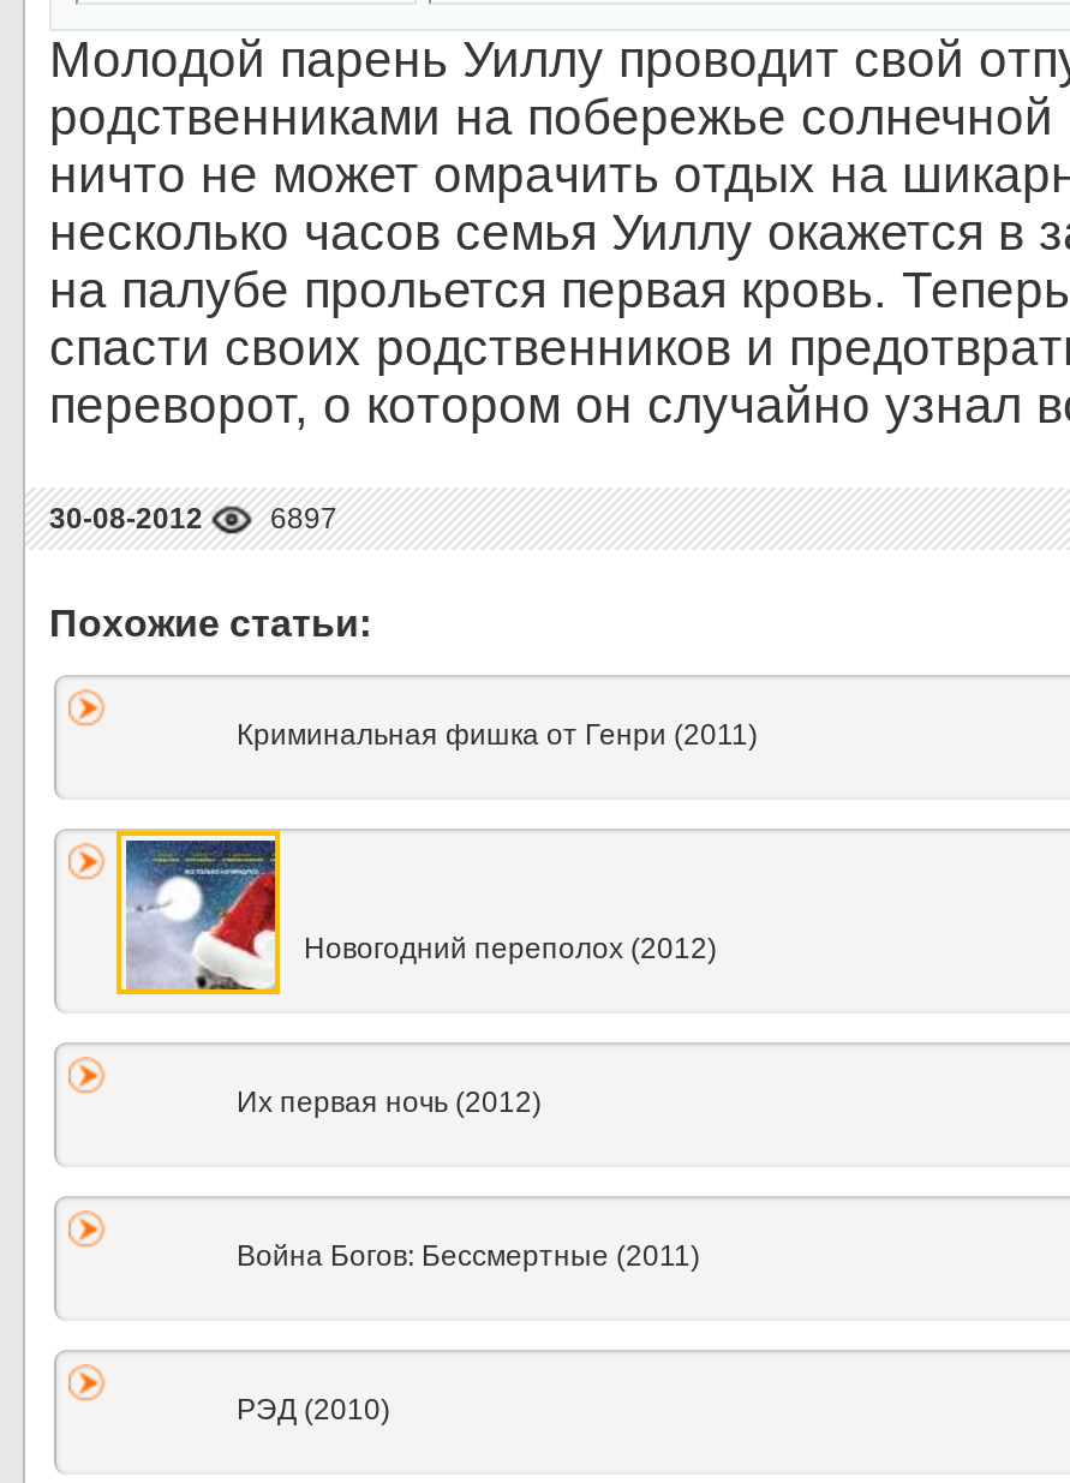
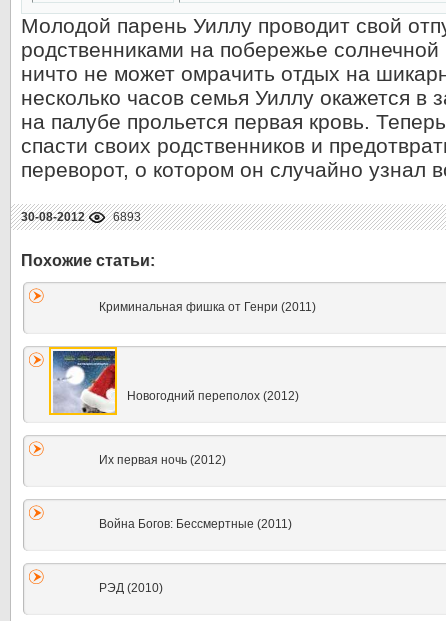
- 30-08-2012 6897
+ 30-08-2012 6893
